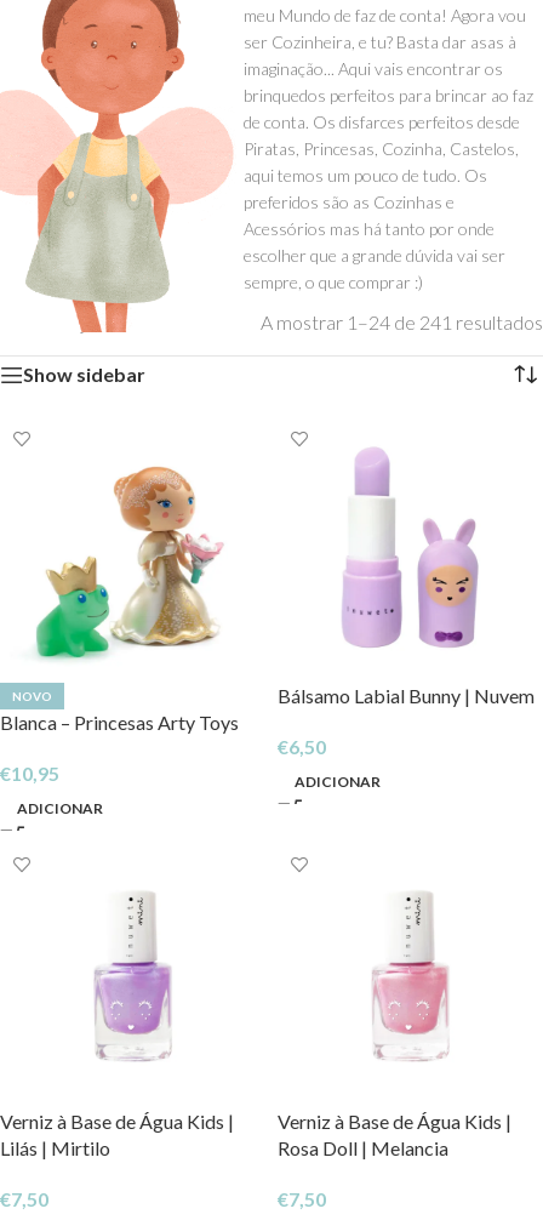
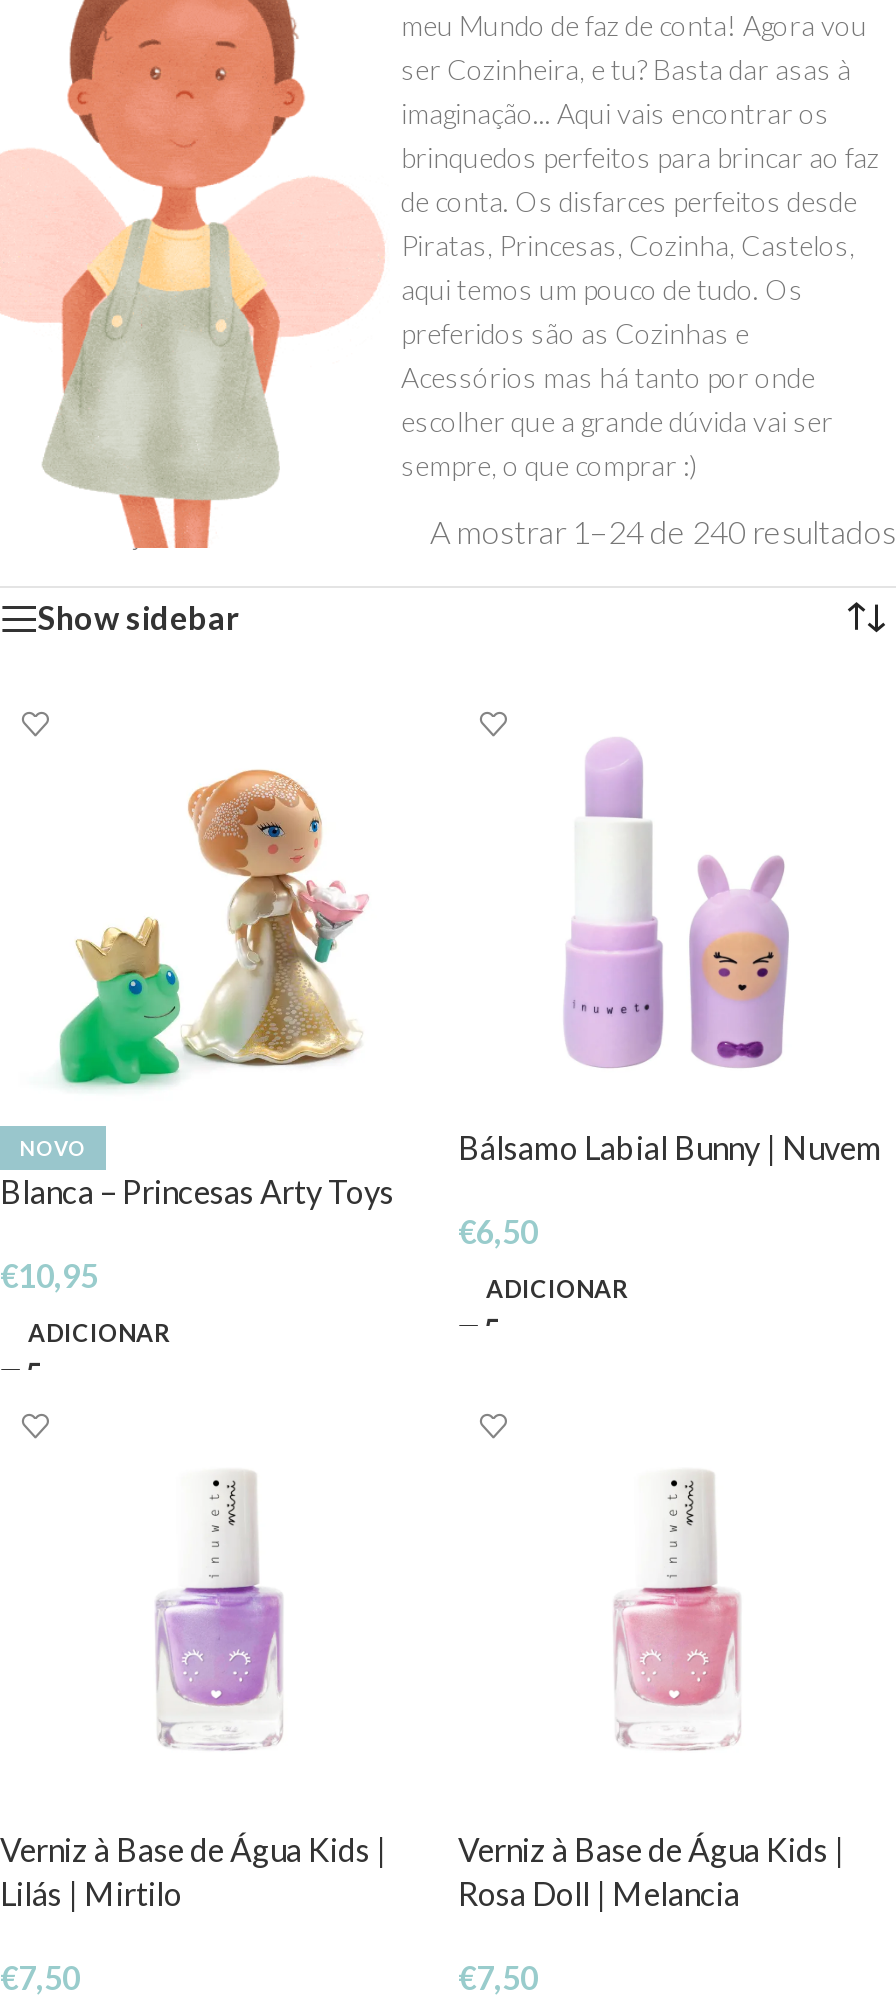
- A mostrar 1–24 de 241 resultados
+ A mostrar 1–24 de 240 resultados
